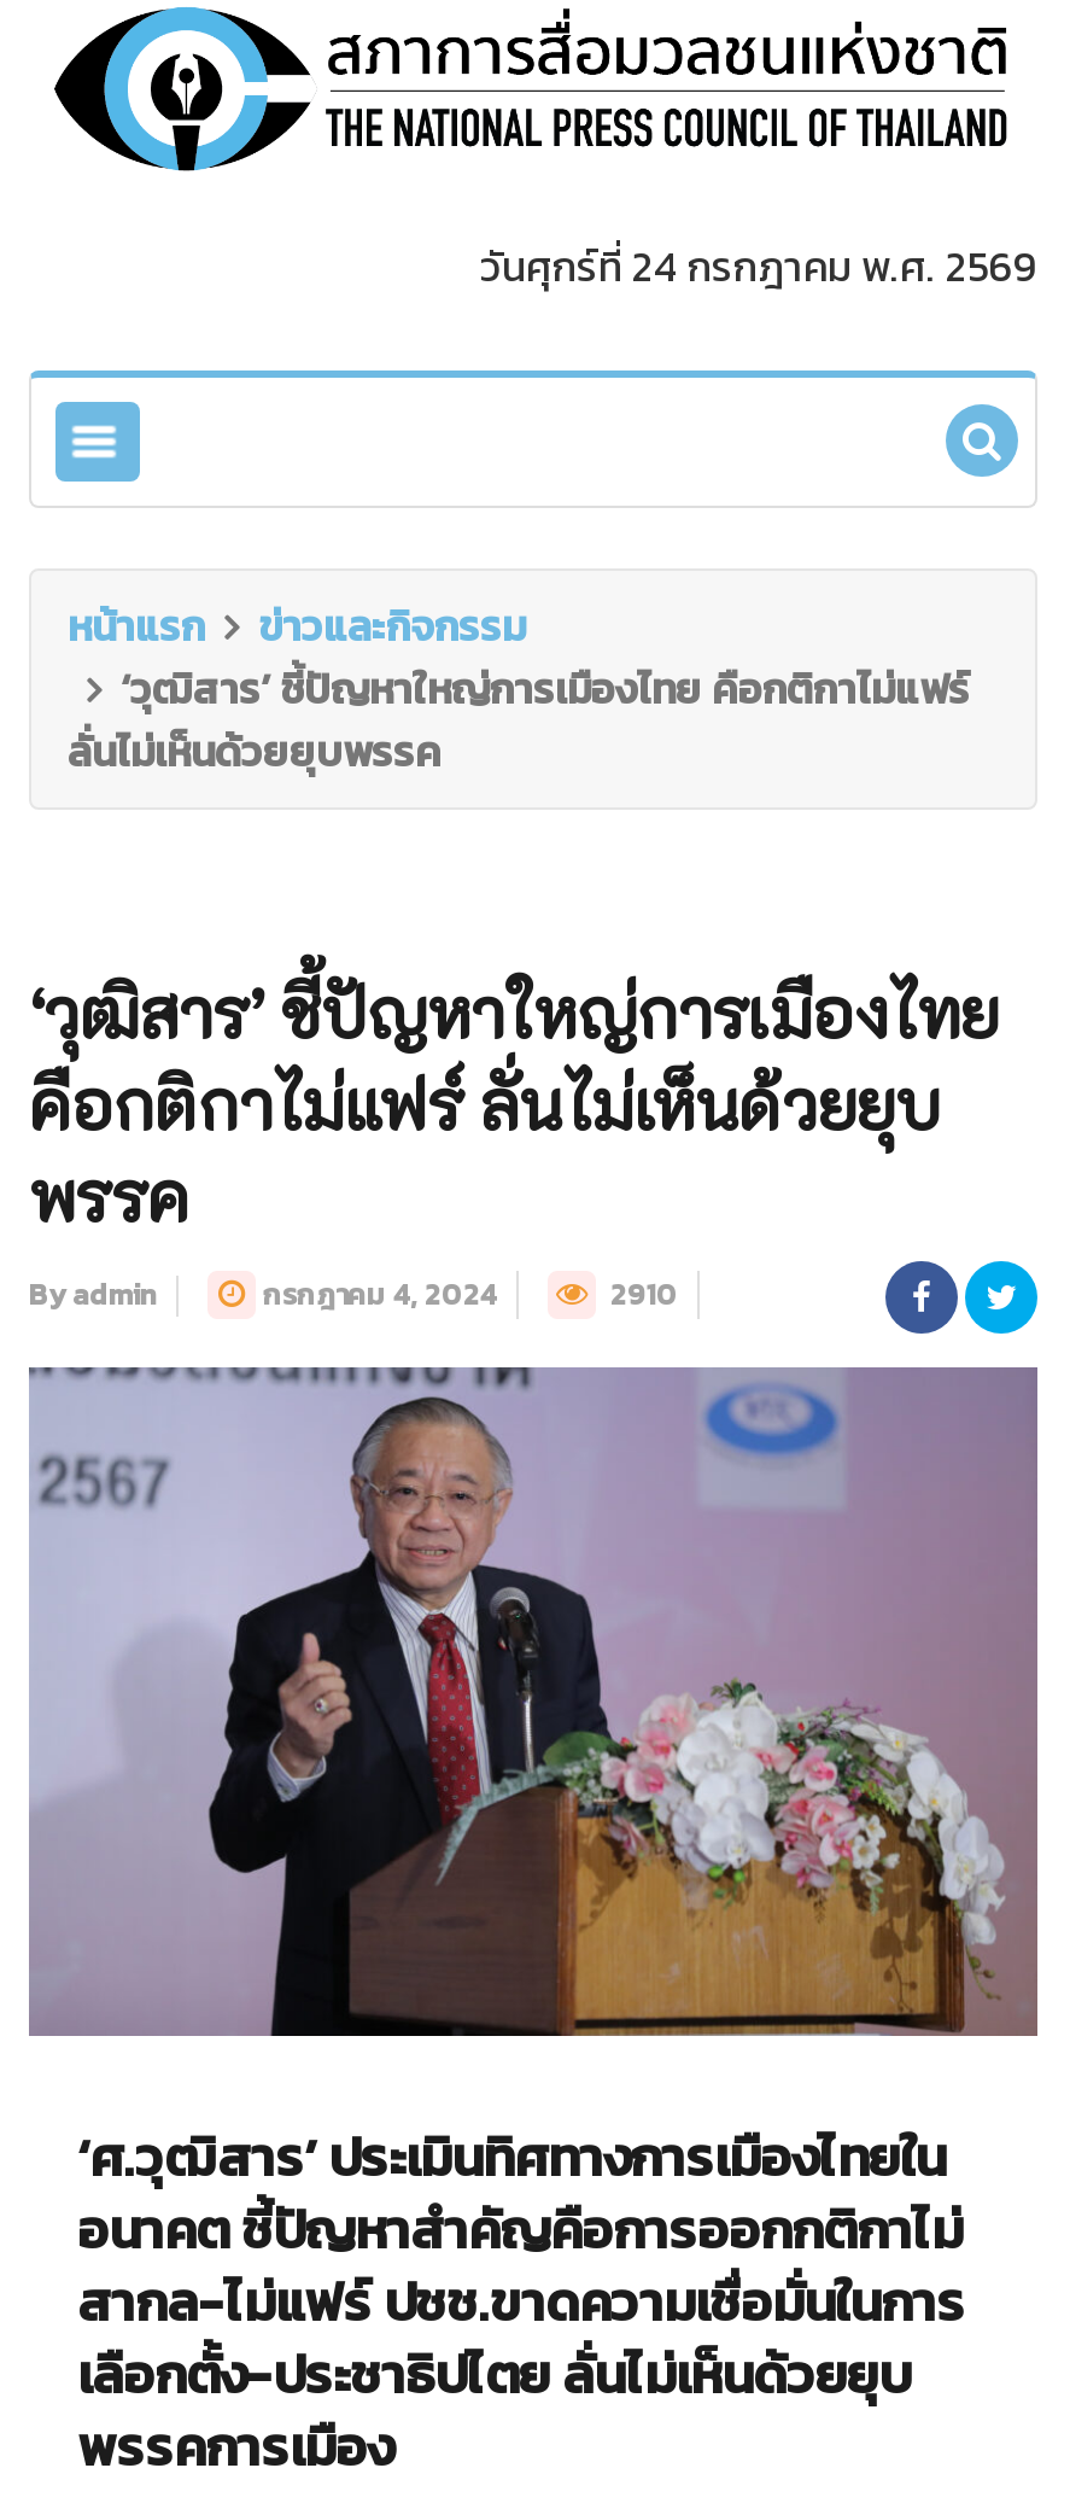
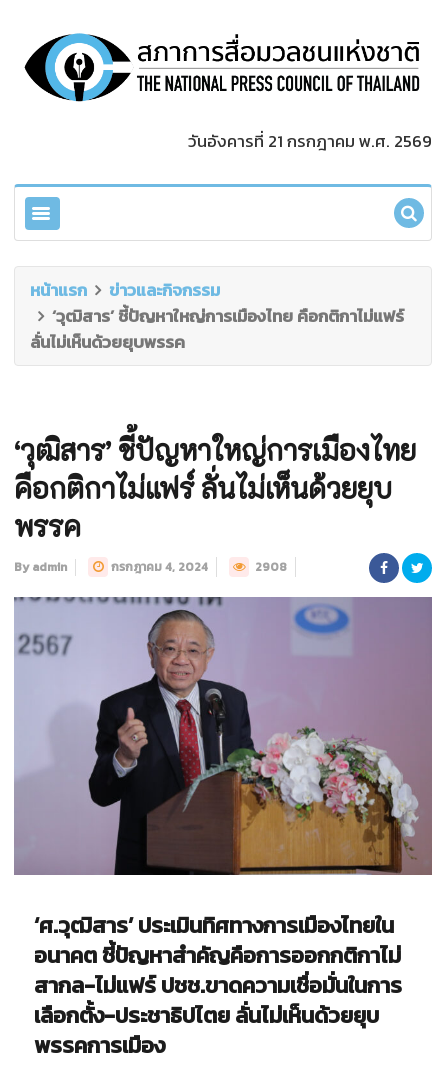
- วันศุกร์ที่ 24 กรกฎาคม พ.ศ. 2569
+ วันอังคารที่ 21 กรกฎาคม พ.ศ. 2569

- 2910
+ 2908
